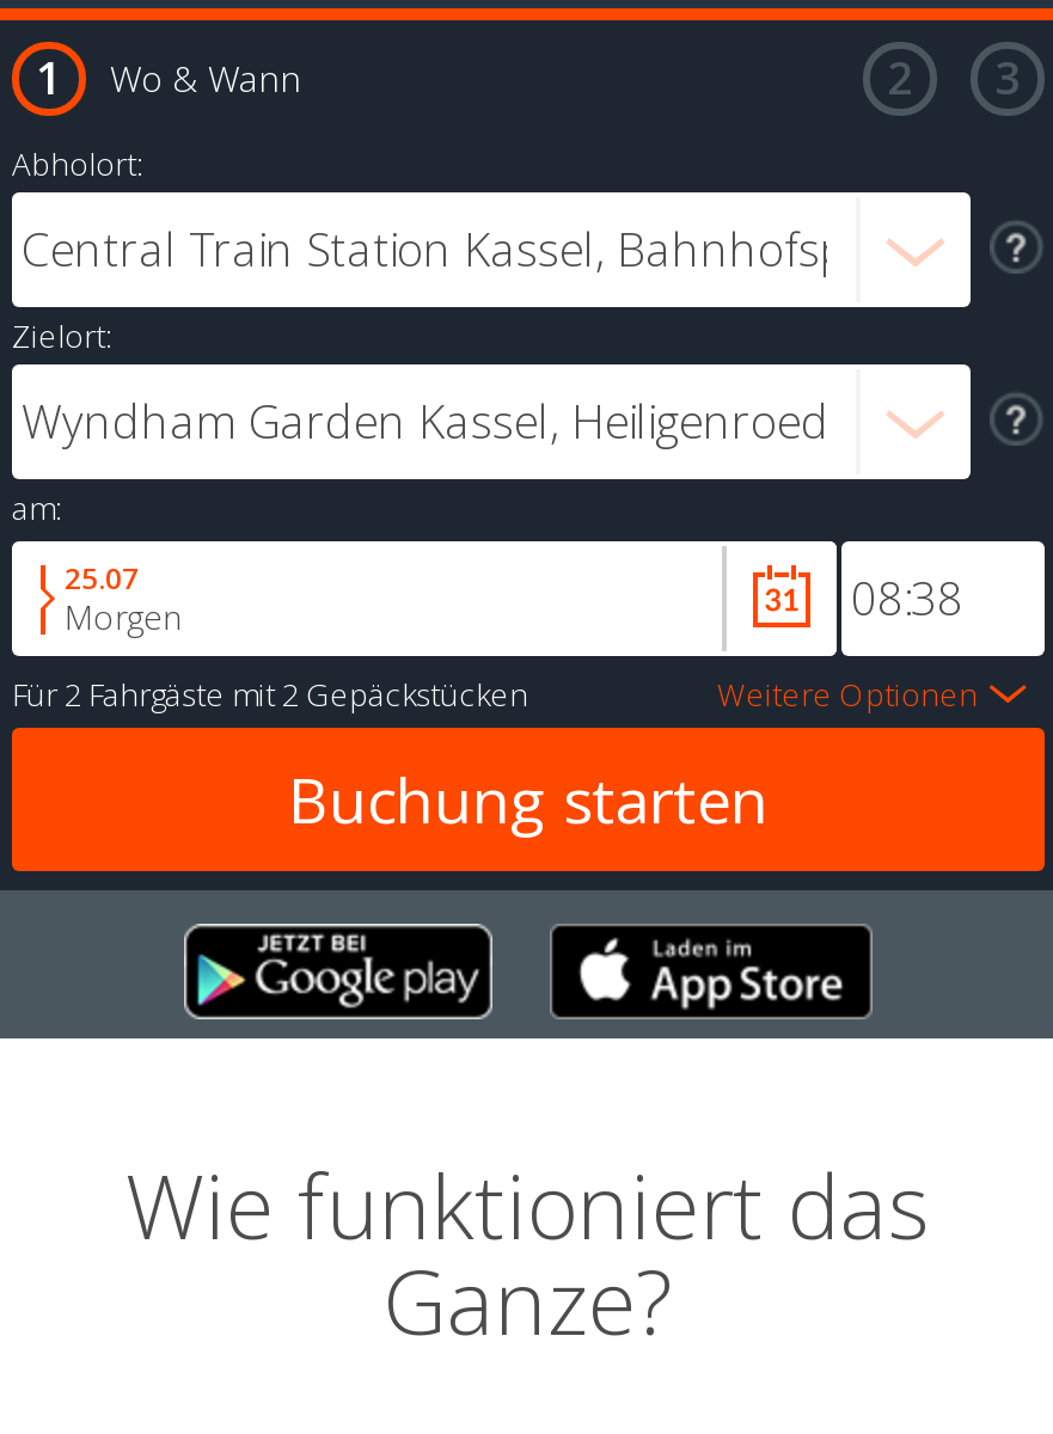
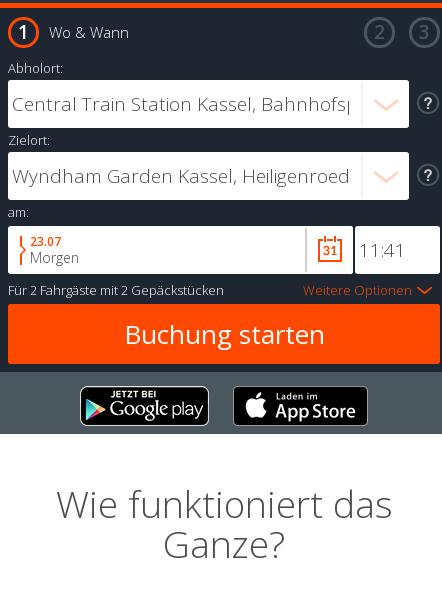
- 25.07
+ 23.07
